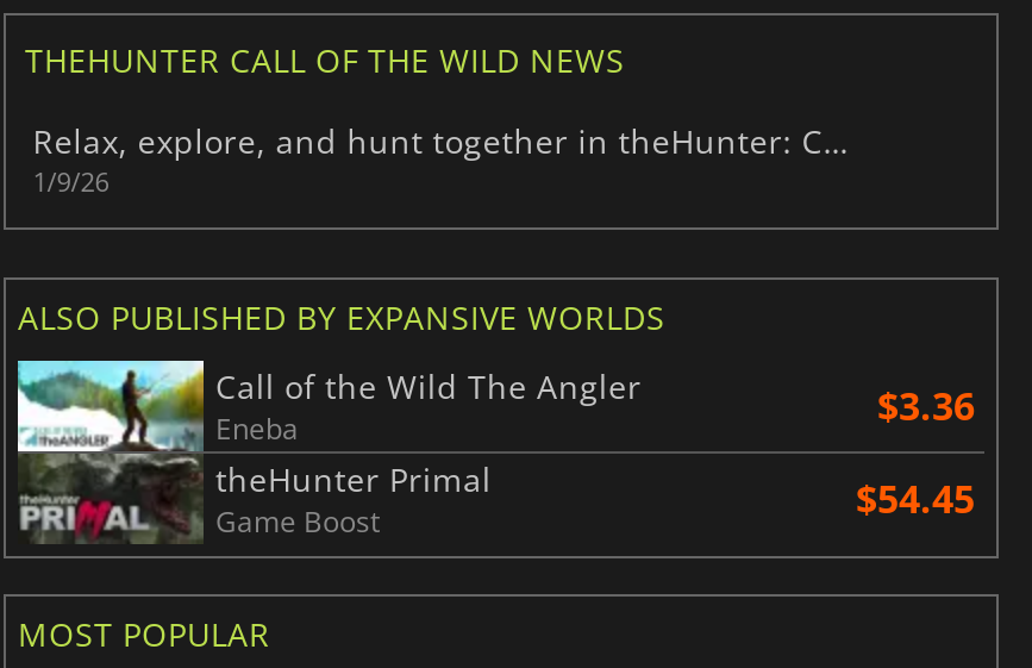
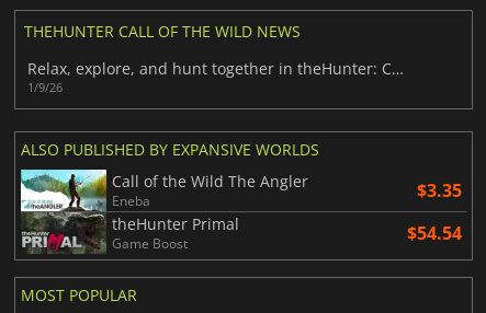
- $3.36
+ $3.35

- $54.45
+ $54.54
